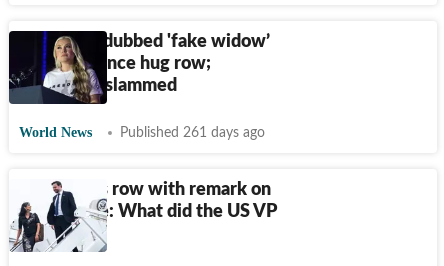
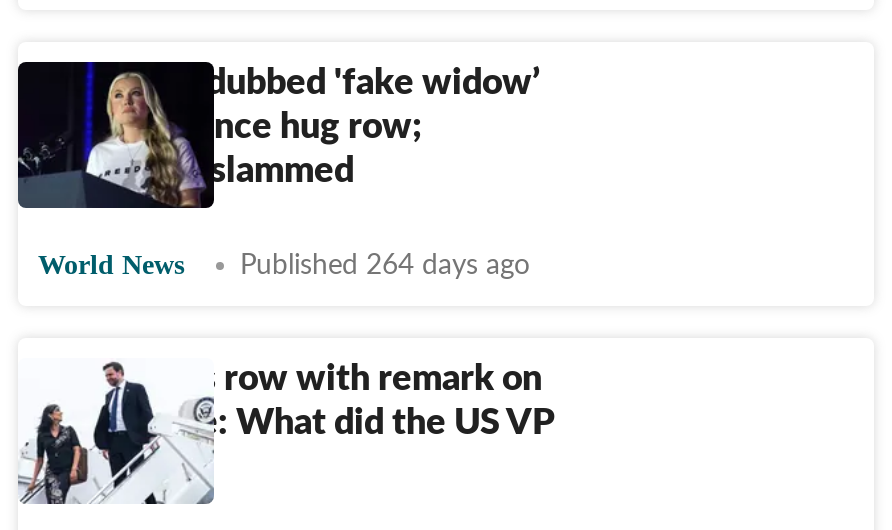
- Published 261 days ago
+ Published 264 days ago
